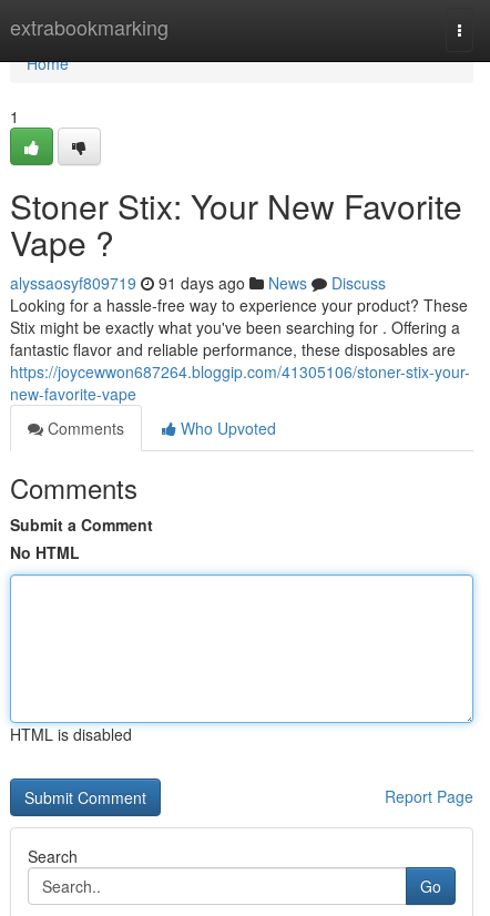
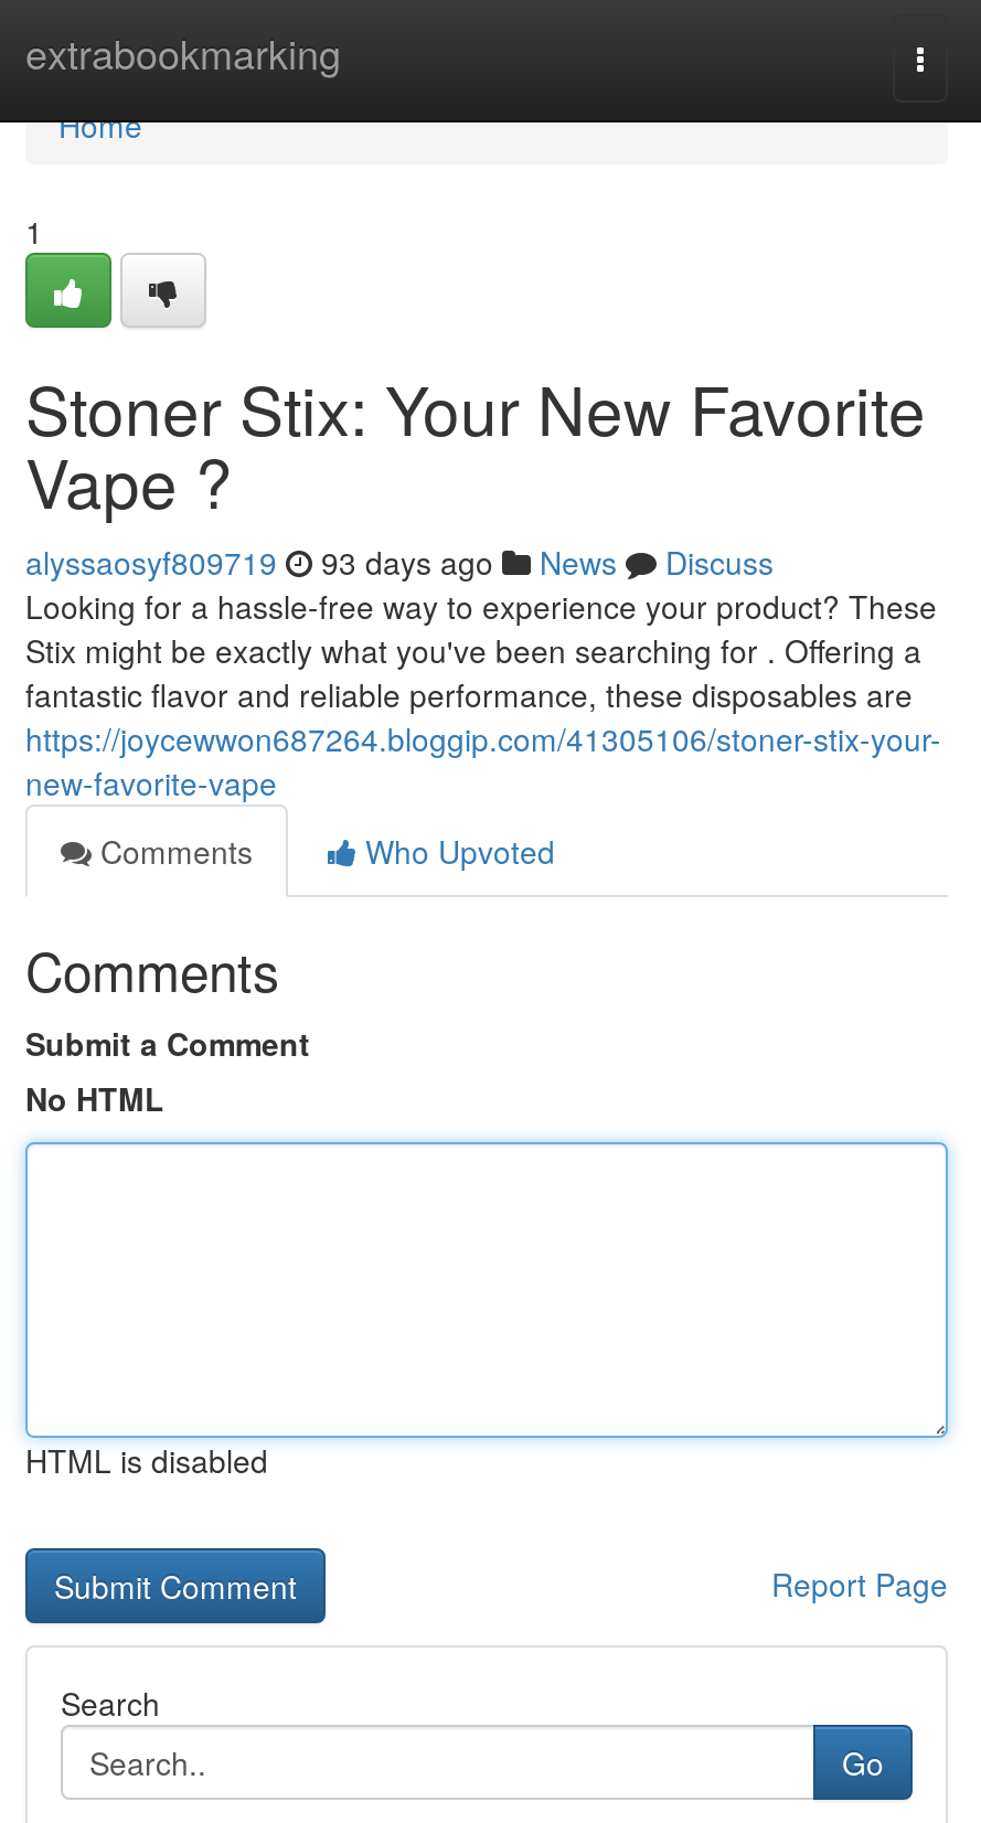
- alyssaosyf809719 91 days ago News Discuss
+ alyssaosyf809719 93 days ago News Discuss
